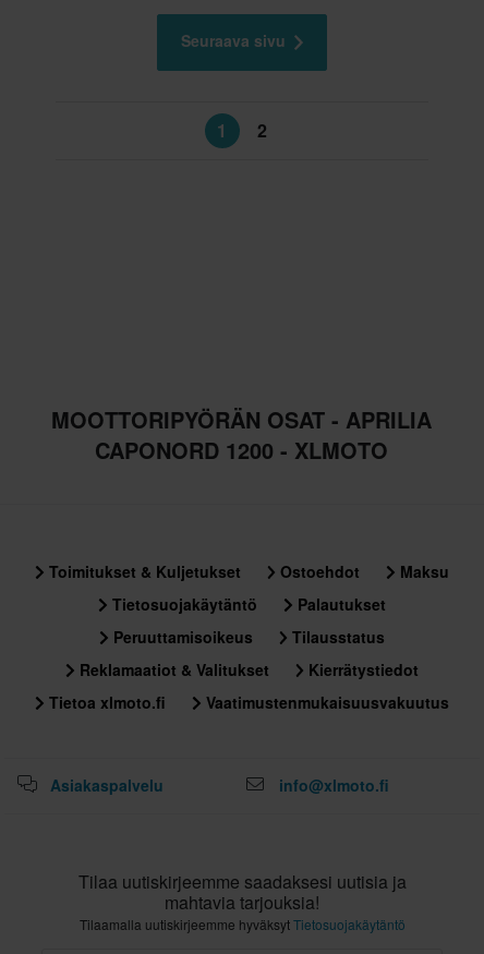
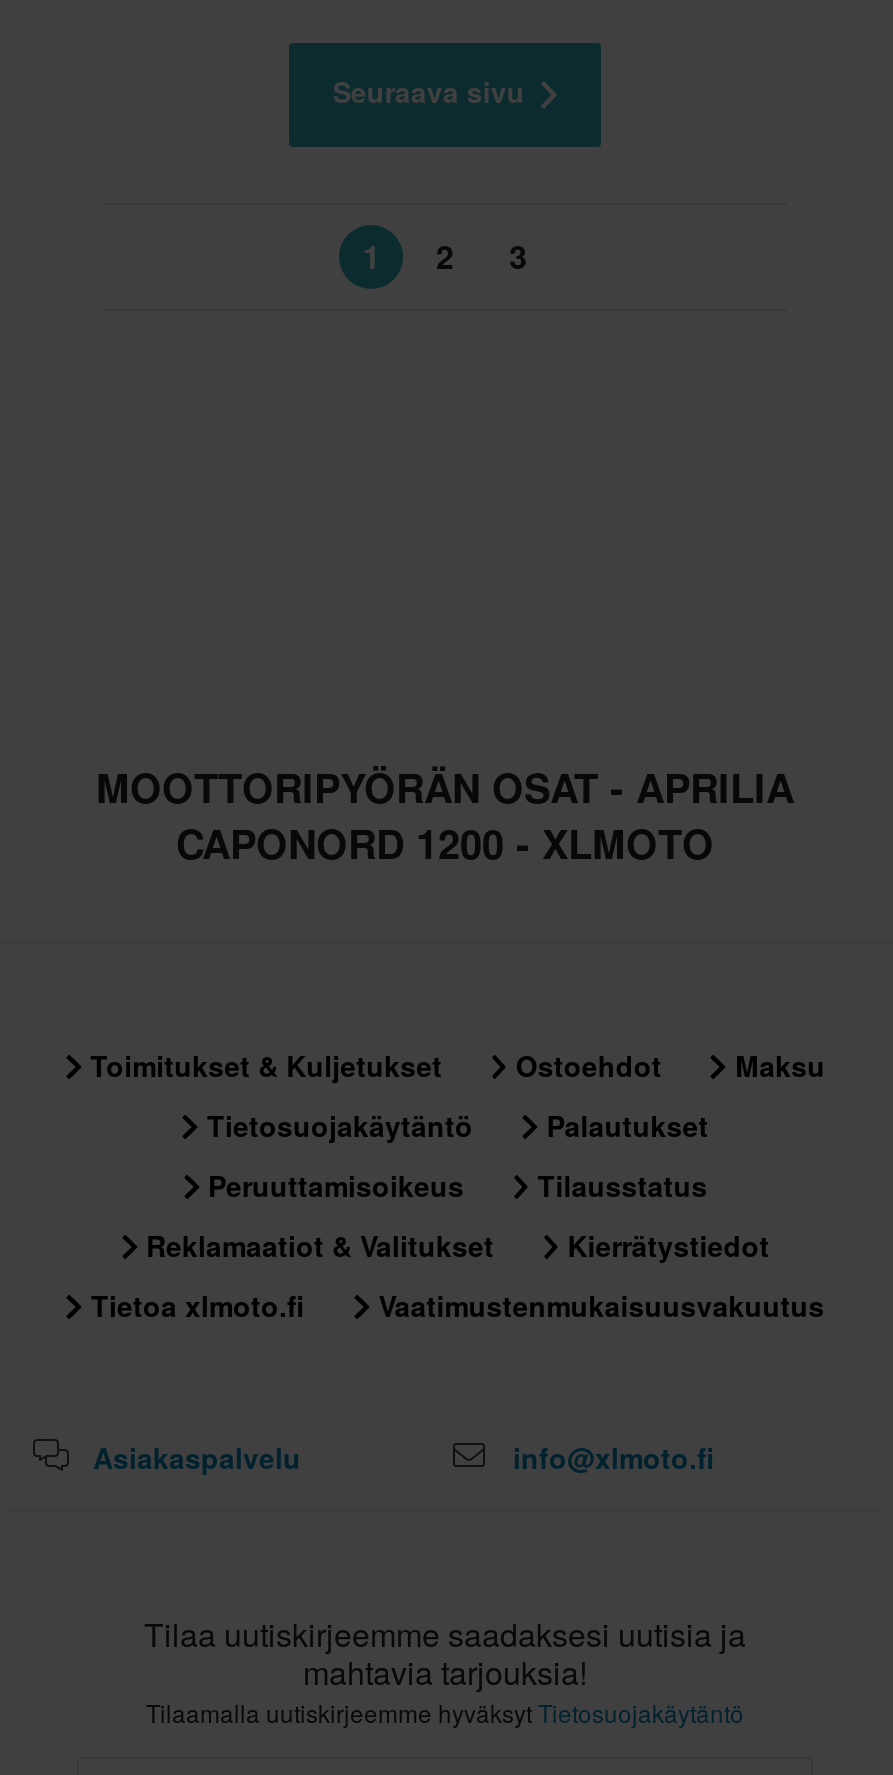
+ 3
